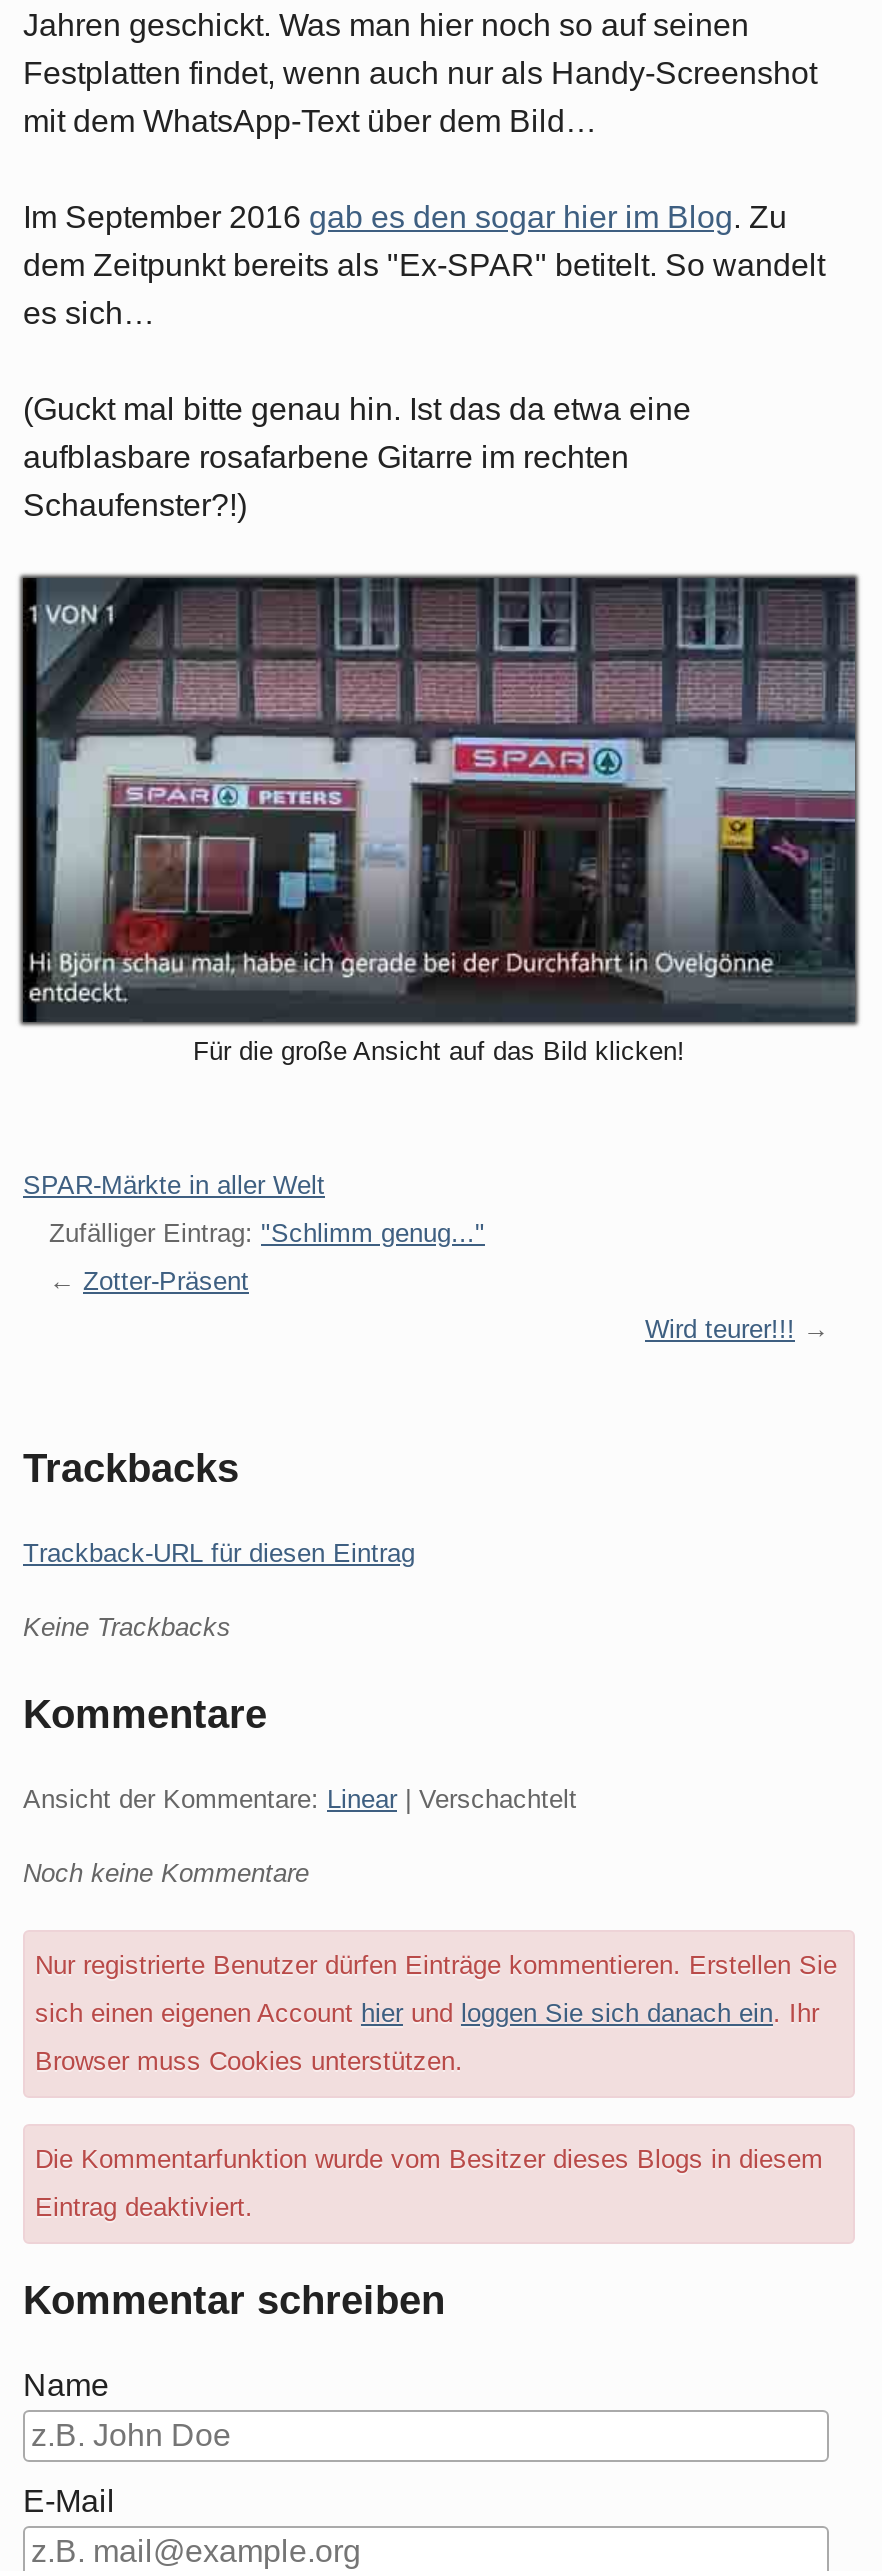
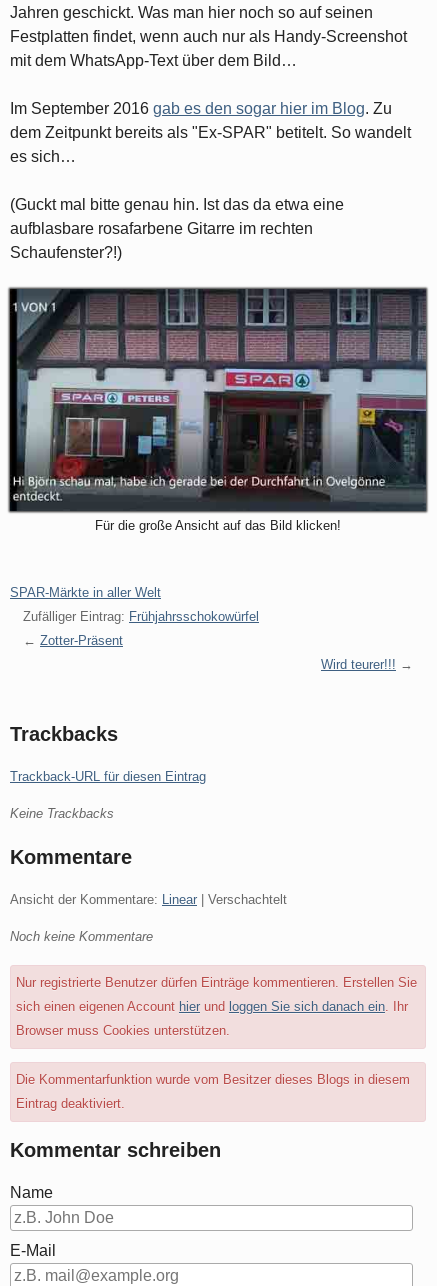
- Zufälliger Eintrag: "Schlimm genug..."
+ Zufälliger Eintrag: Frühjahrsschokowürfel
